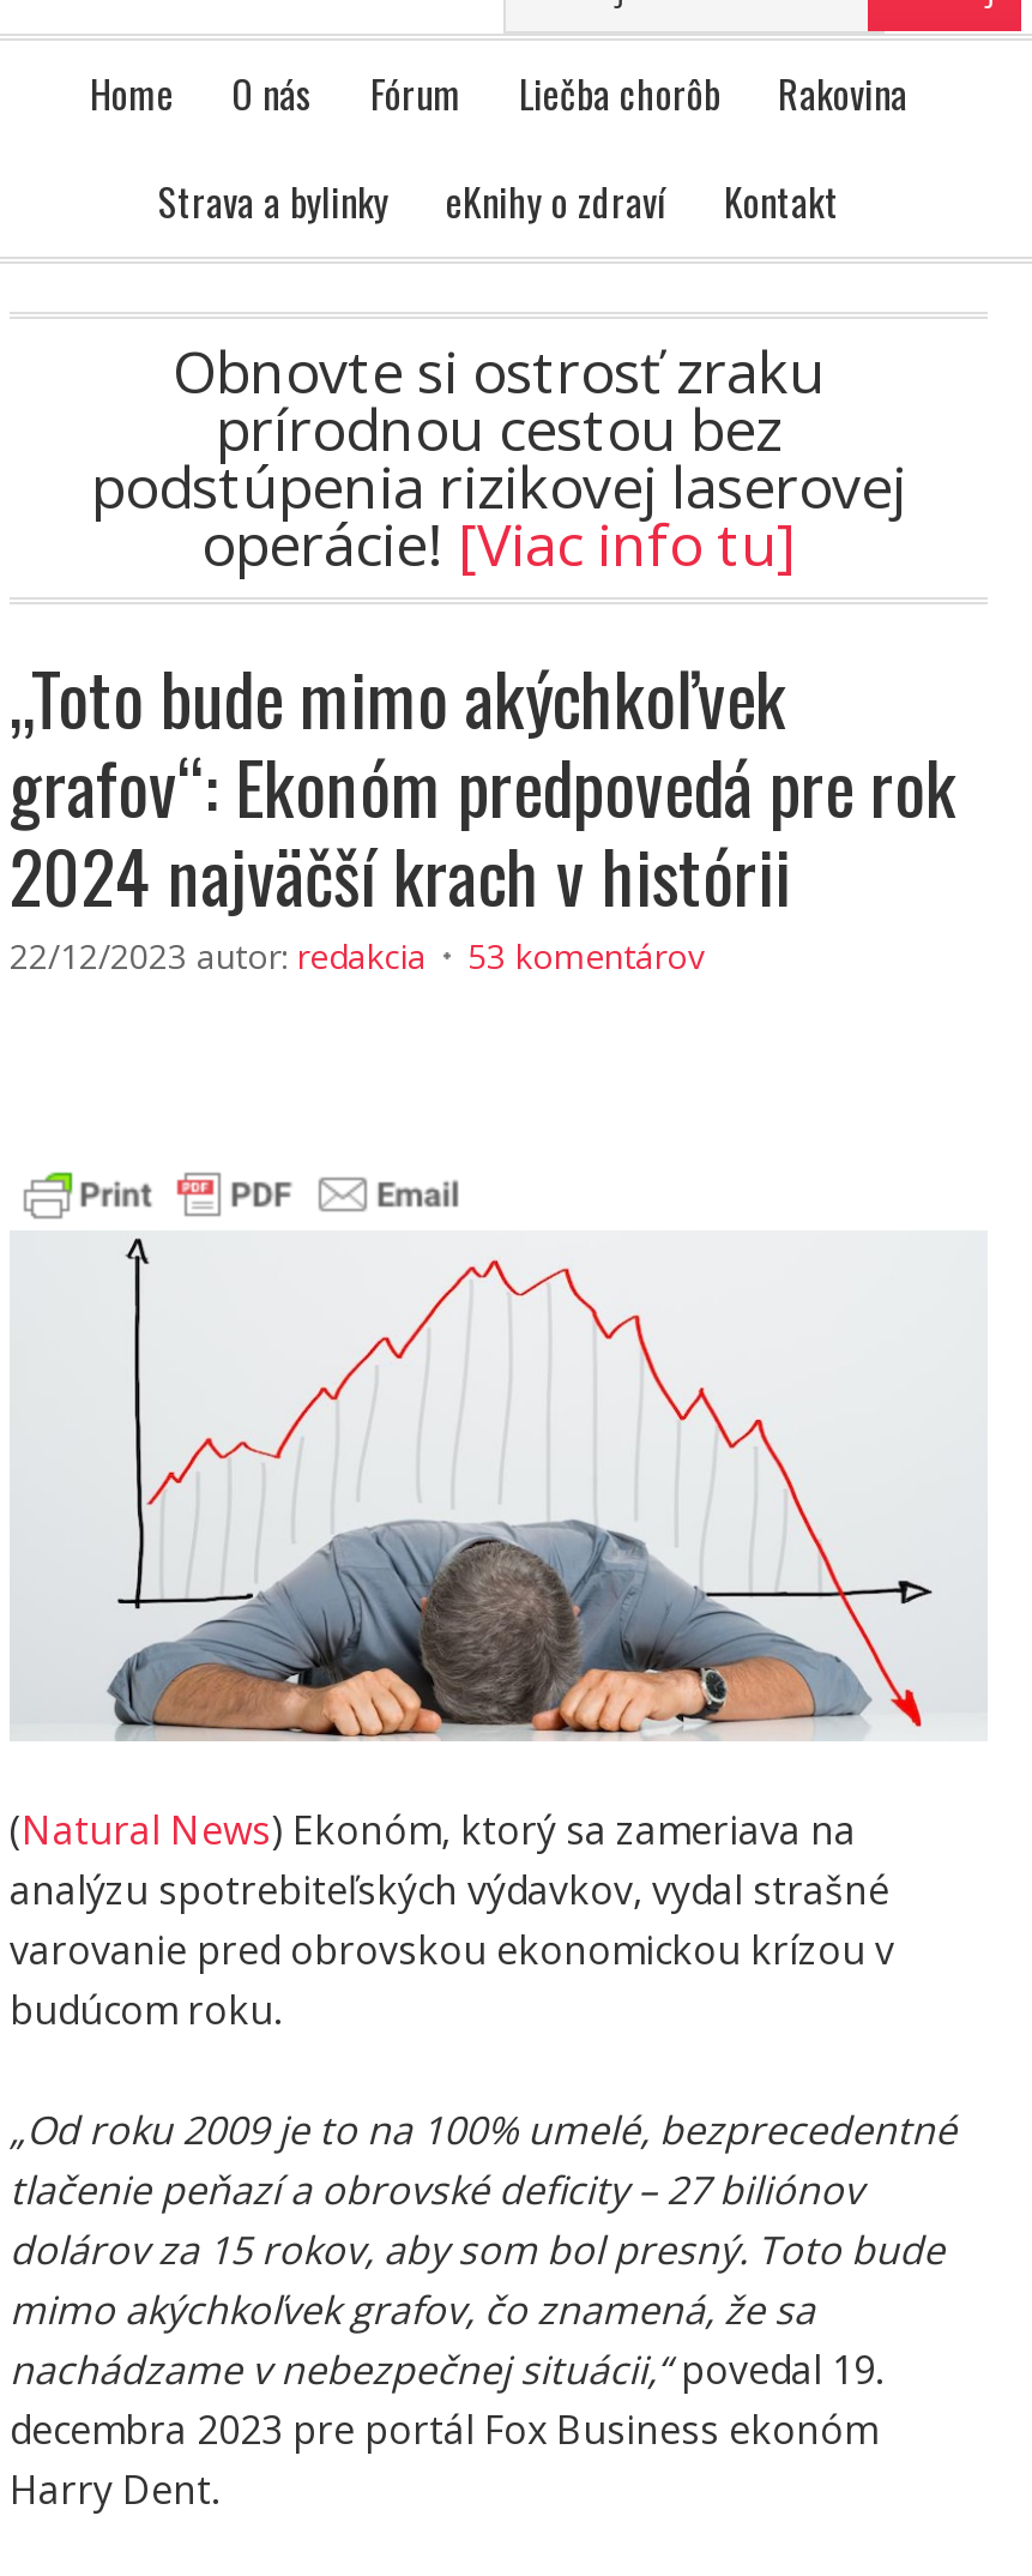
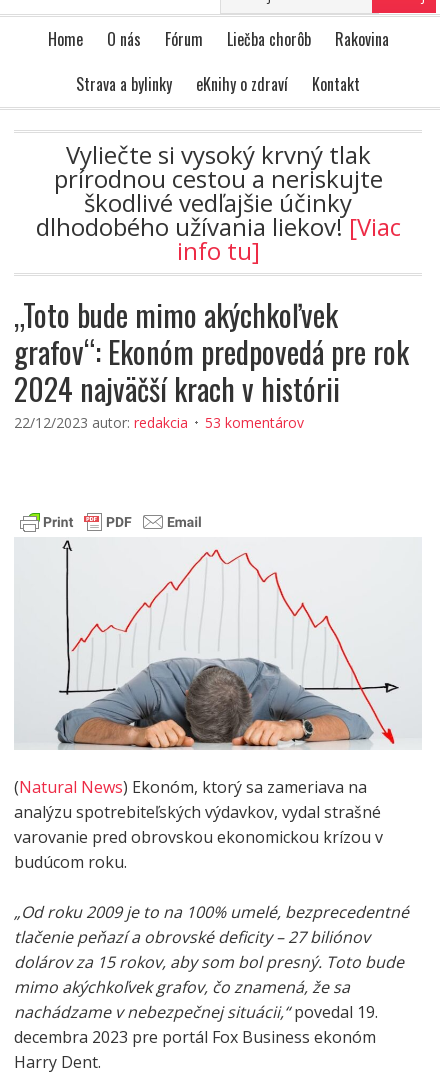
- Obnovte si ostrosť zraku
- prírodnou cestou bez
- podstúpenia rizikovej laserovej
- operácie! [Viac info tu]
+ Vyliečte si vysoký krvný tlak
+ prírodnou cestou a neriskujte
+ škodlivé vedľajšie účinky
+ dlhodobého užívania liekov![Viac
+ info tu]
